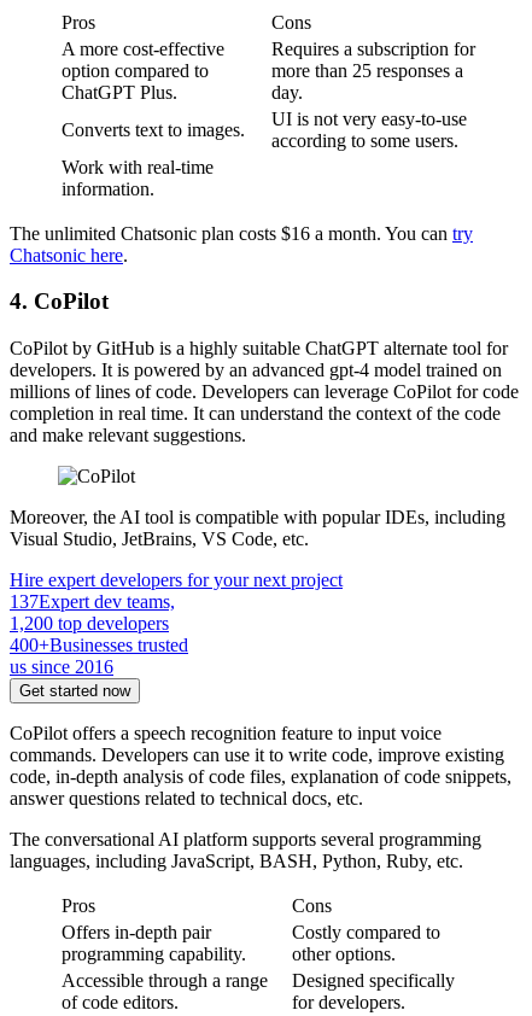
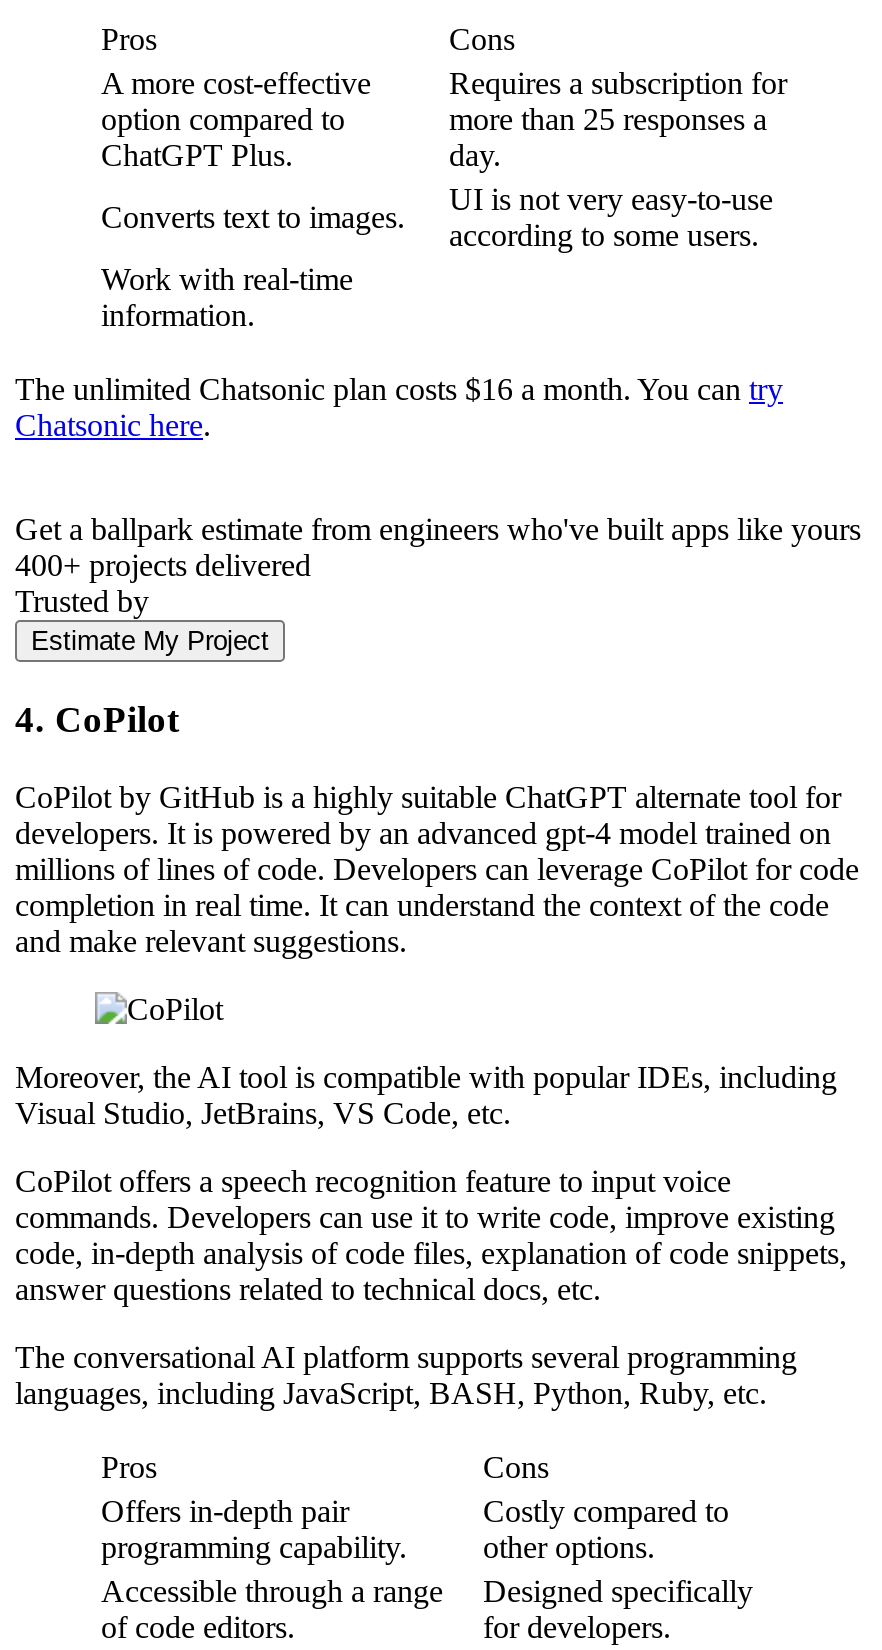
+ Get a ballpark estimate from engineers who've built apps like yours
+ 400+ projects delivered
+ Trusted by
+ Estimate My Project

moved down: 4. CoPilot | CoPilot by GitHub is a highly suitable ChatGPT alternate tool for | developers. It is powered by an advanced gpt-4 model trained on | millions of lines of code. Developers can leverage CoPilot for code | completion in real time. It can understand the context of the code | and make relevant suggestions. | Moreover, the AI tool is compatible with popular IDEs, including | Visual Studio, JetBrains, VS Code, etc.

- Hire expert developers for your next project
- 137Expert dev teams,
- 1,200 top developers
- 400+Businesses trusted
- us since 2016
- Get started now
